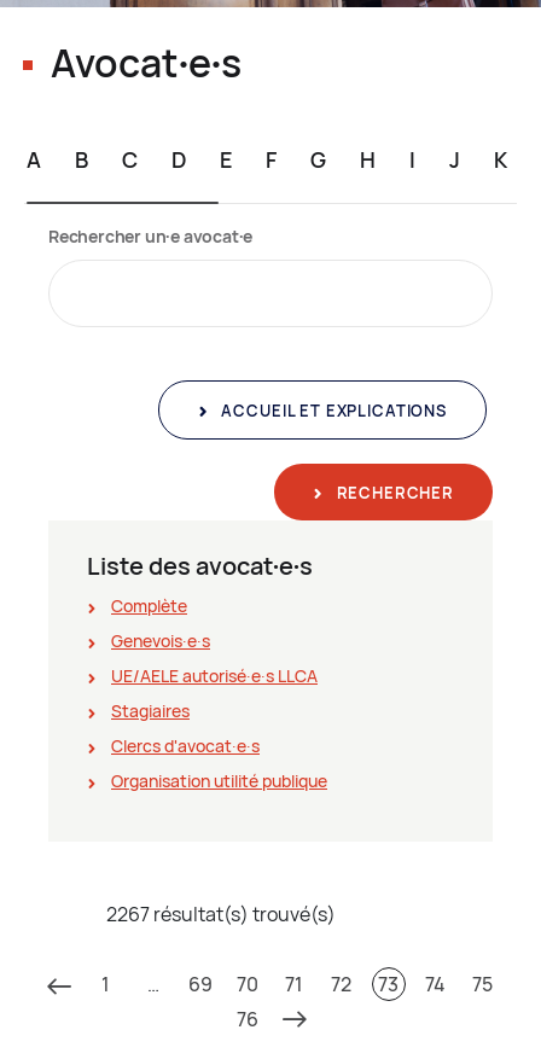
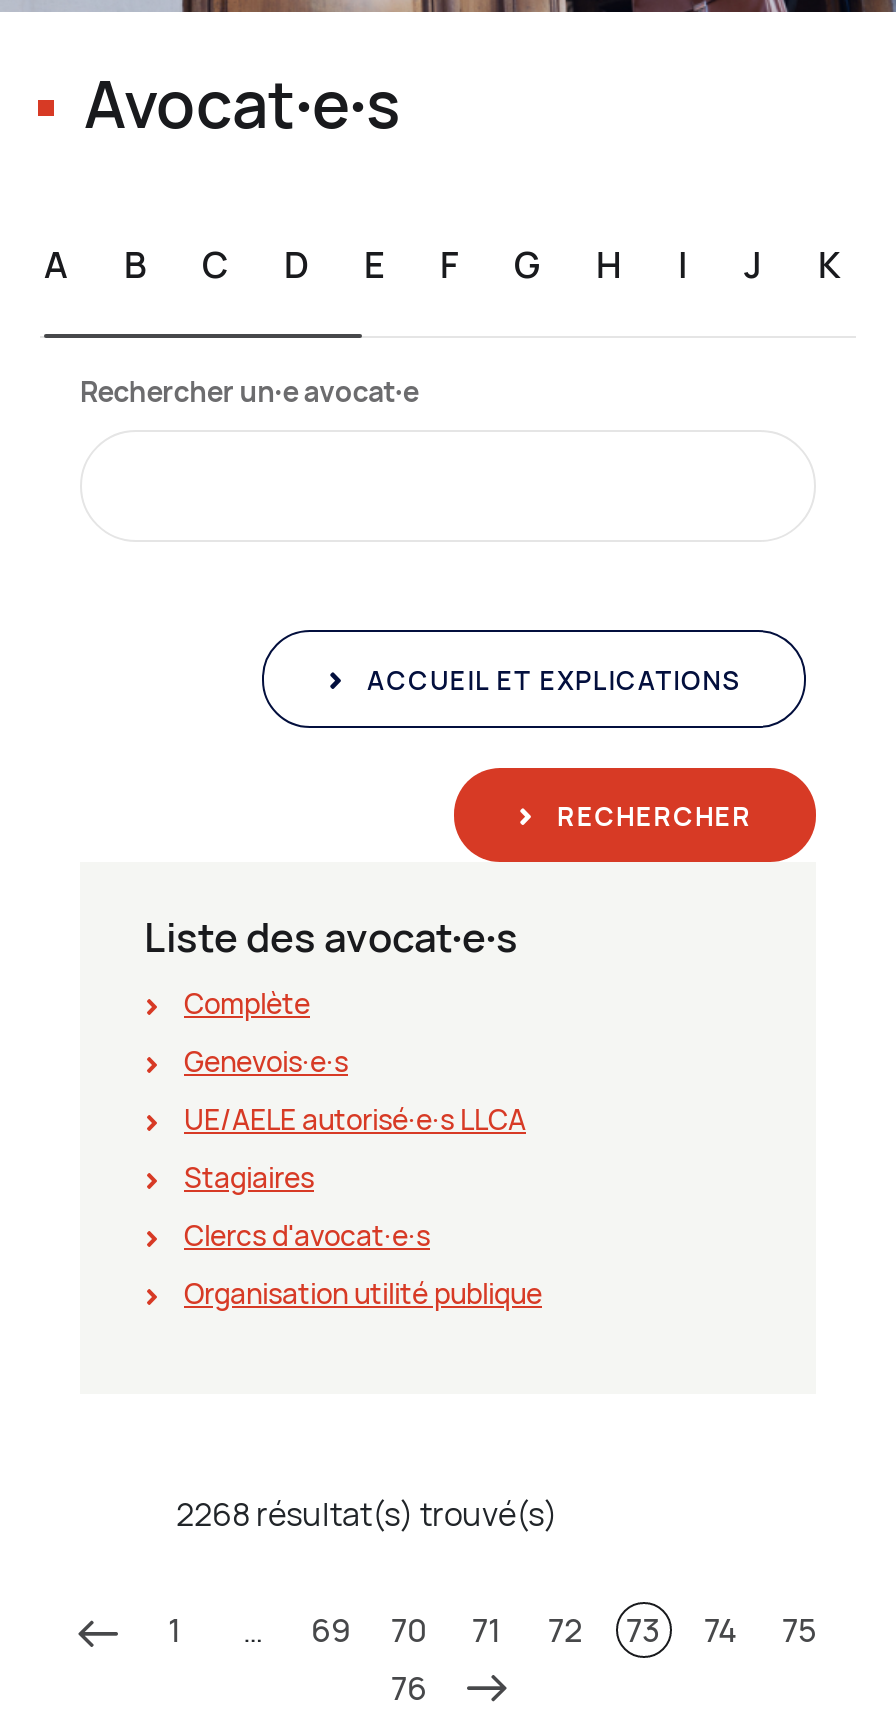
- 2267 résultat(s) trouvé(s)
+ 2268 résultat(s) trouvé(s)
